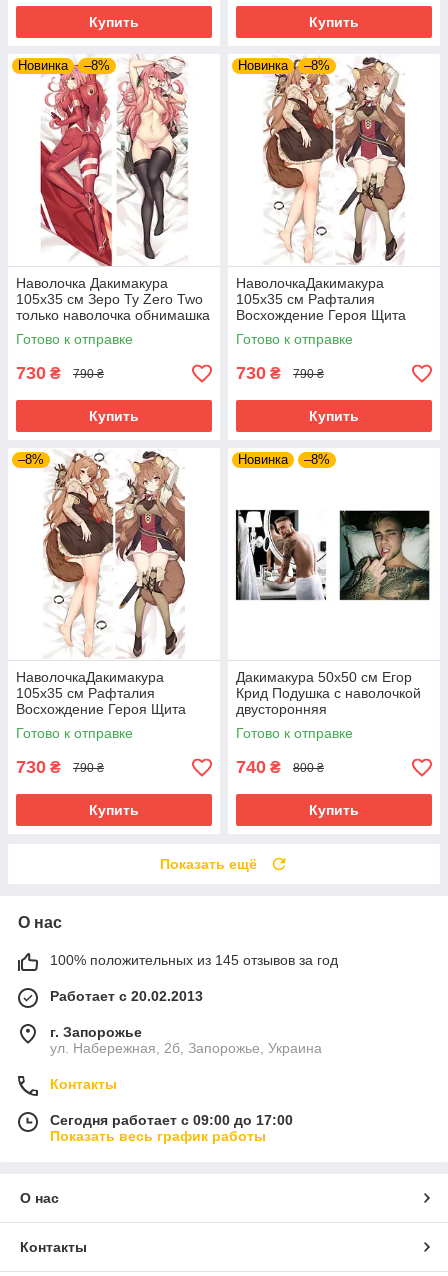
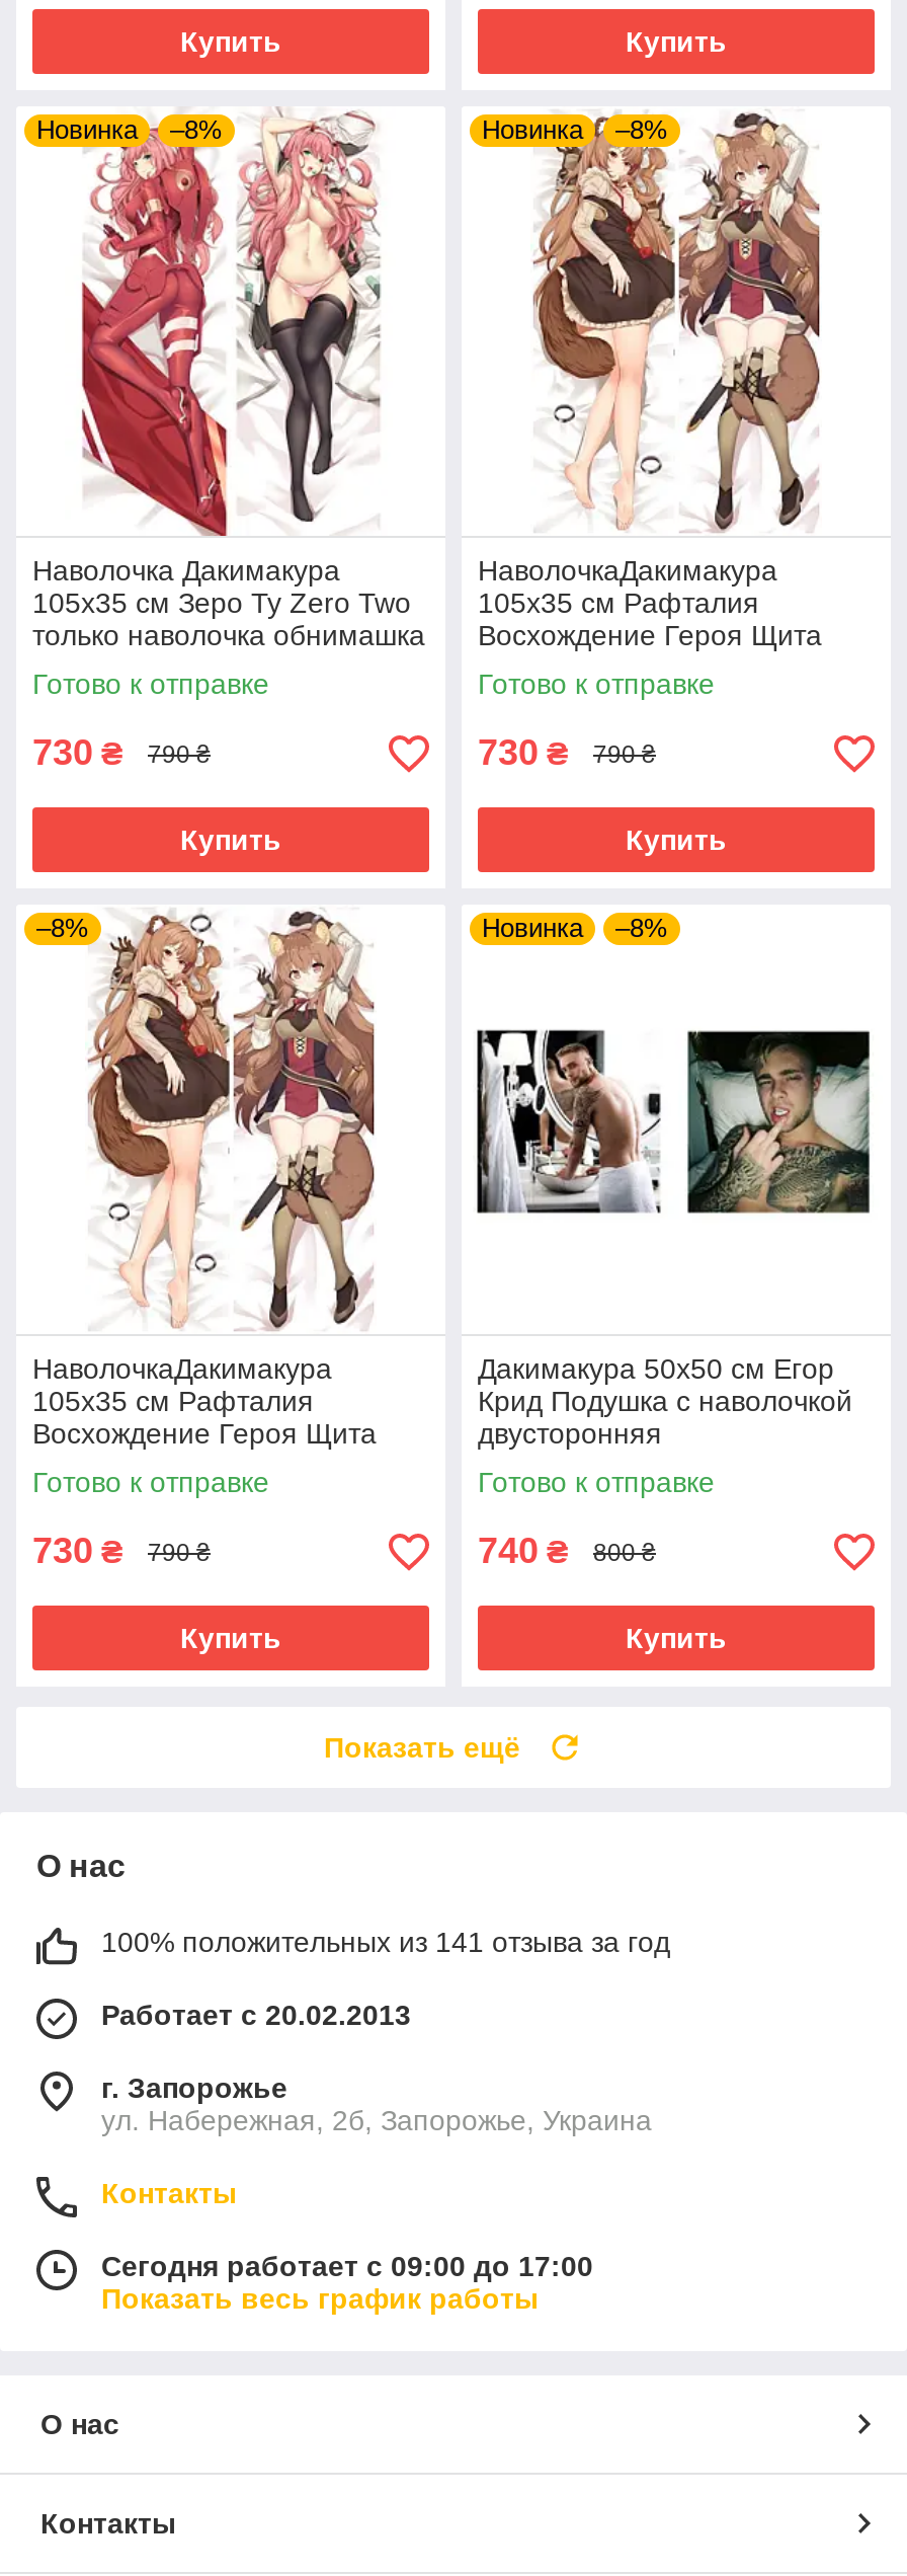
- 100% положительных из 145 отзывов за год
+ 100% положительных из 141 отзыва за год
